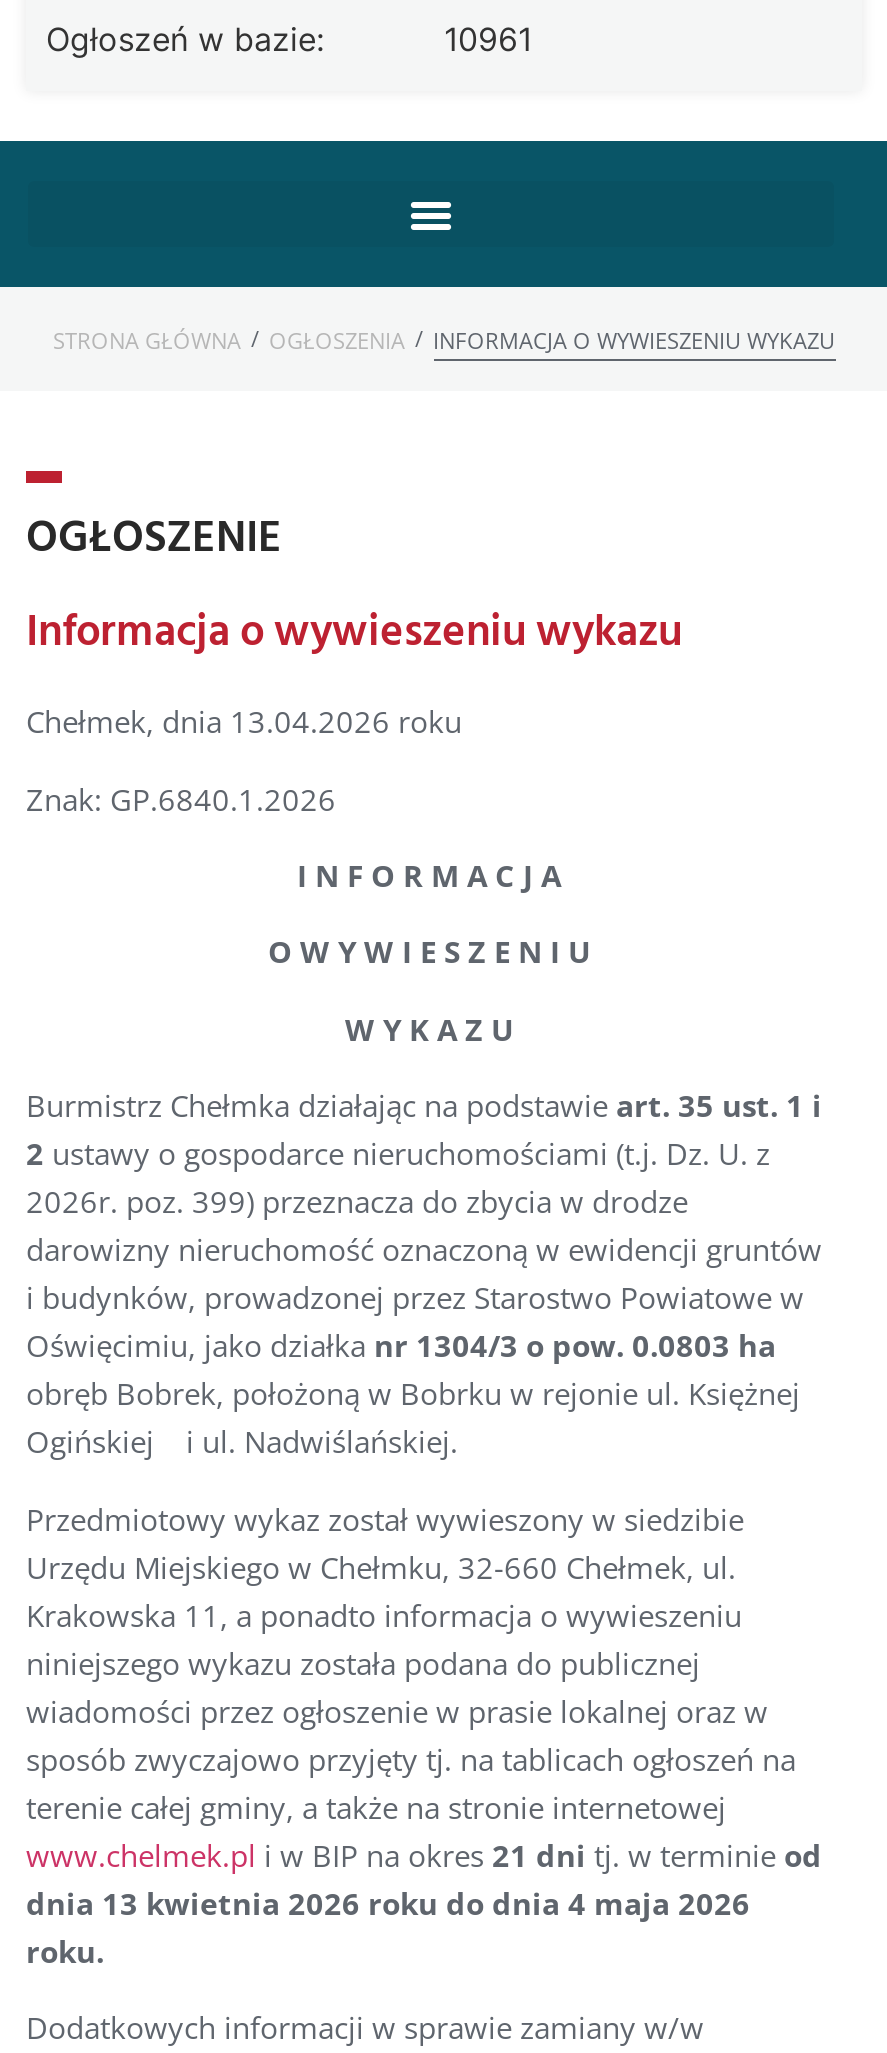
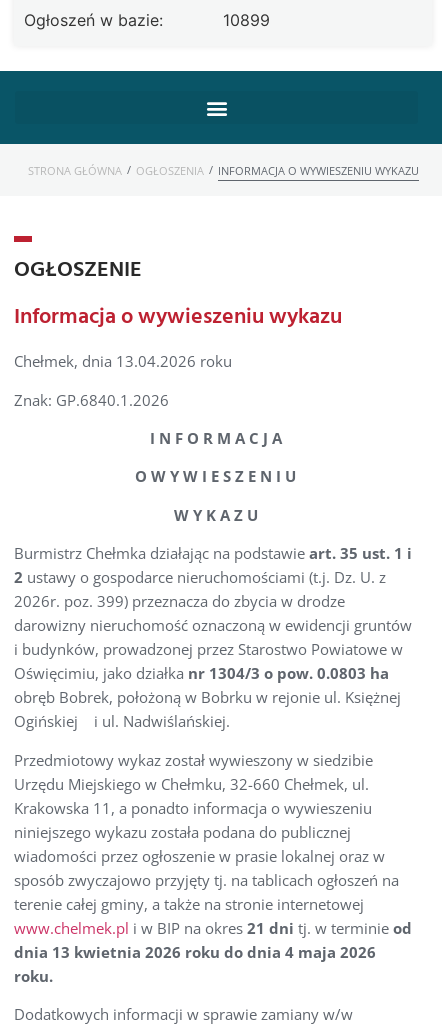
- 10961
+ 10899
